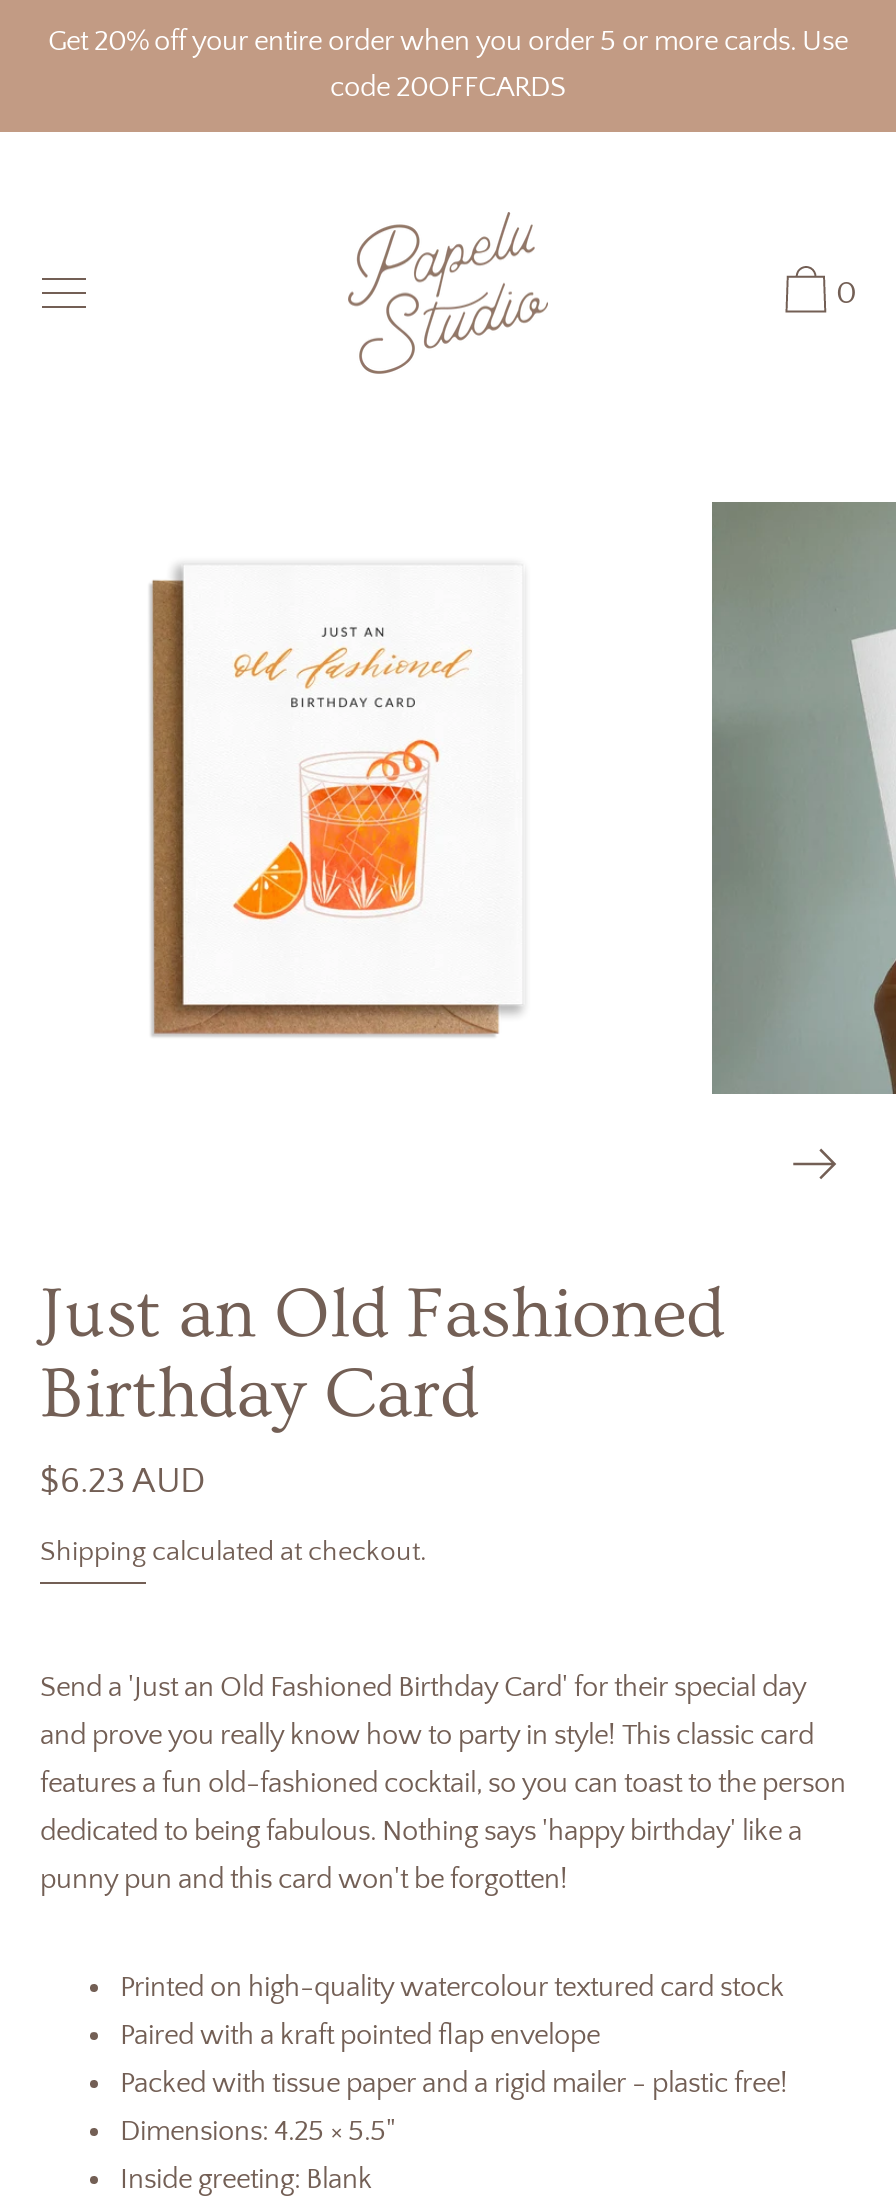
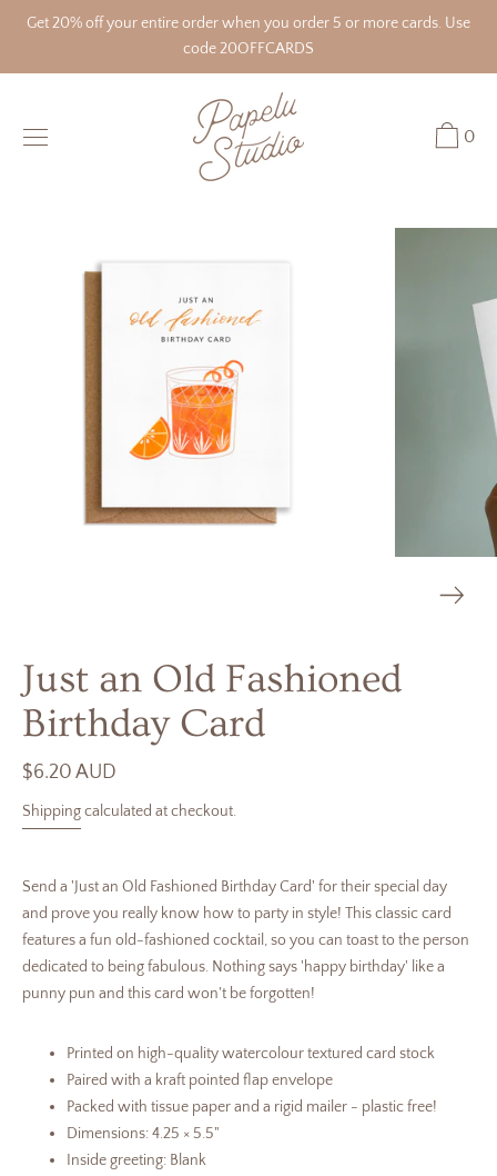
- $6.23 AUD
+ $6.20 AUD
